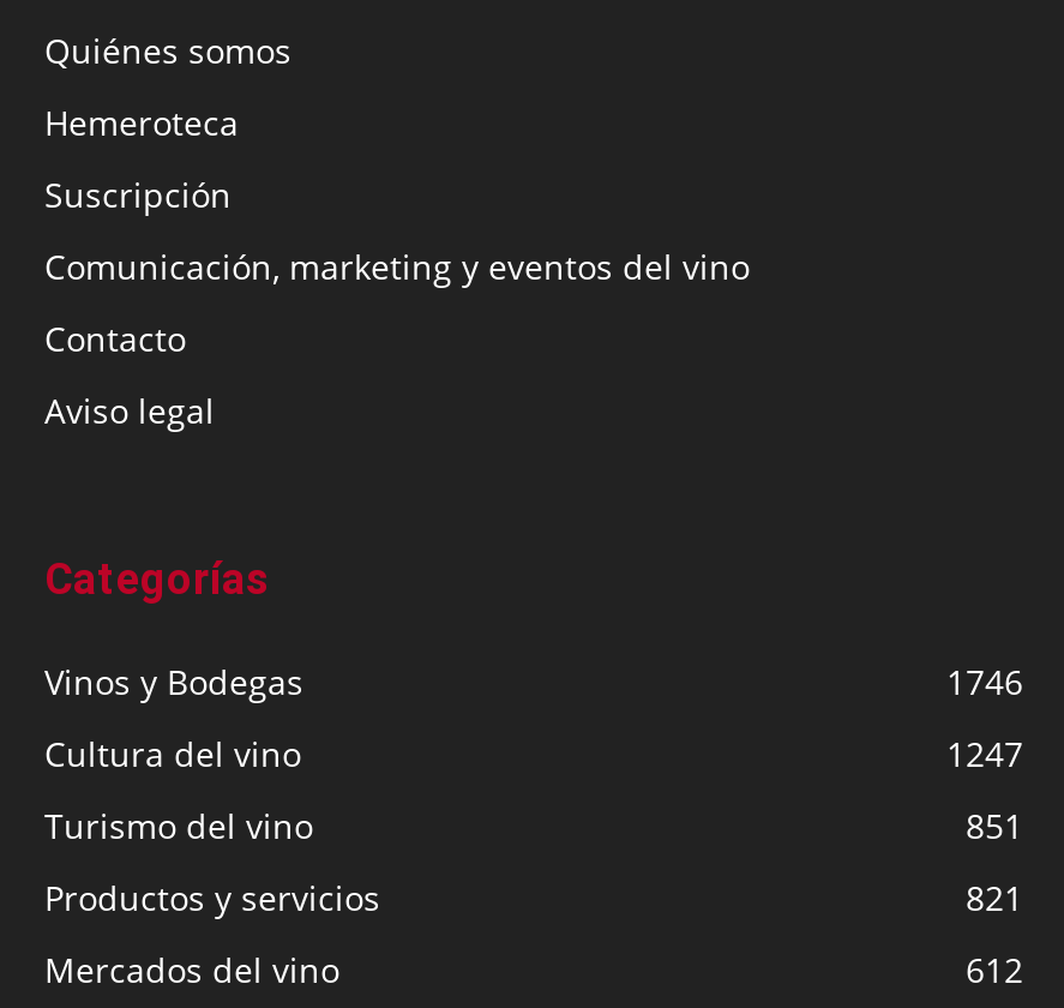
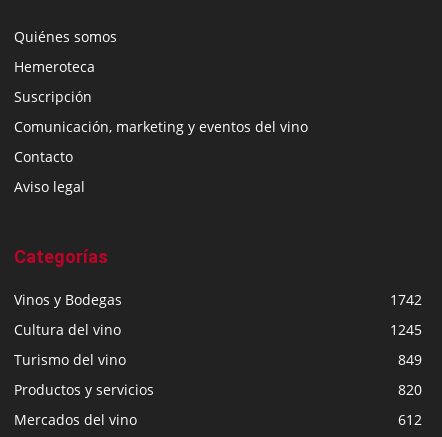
- 1746
+ 1742

- 1247
+ 1245

- 851
+ 849

- 821
+ 820
